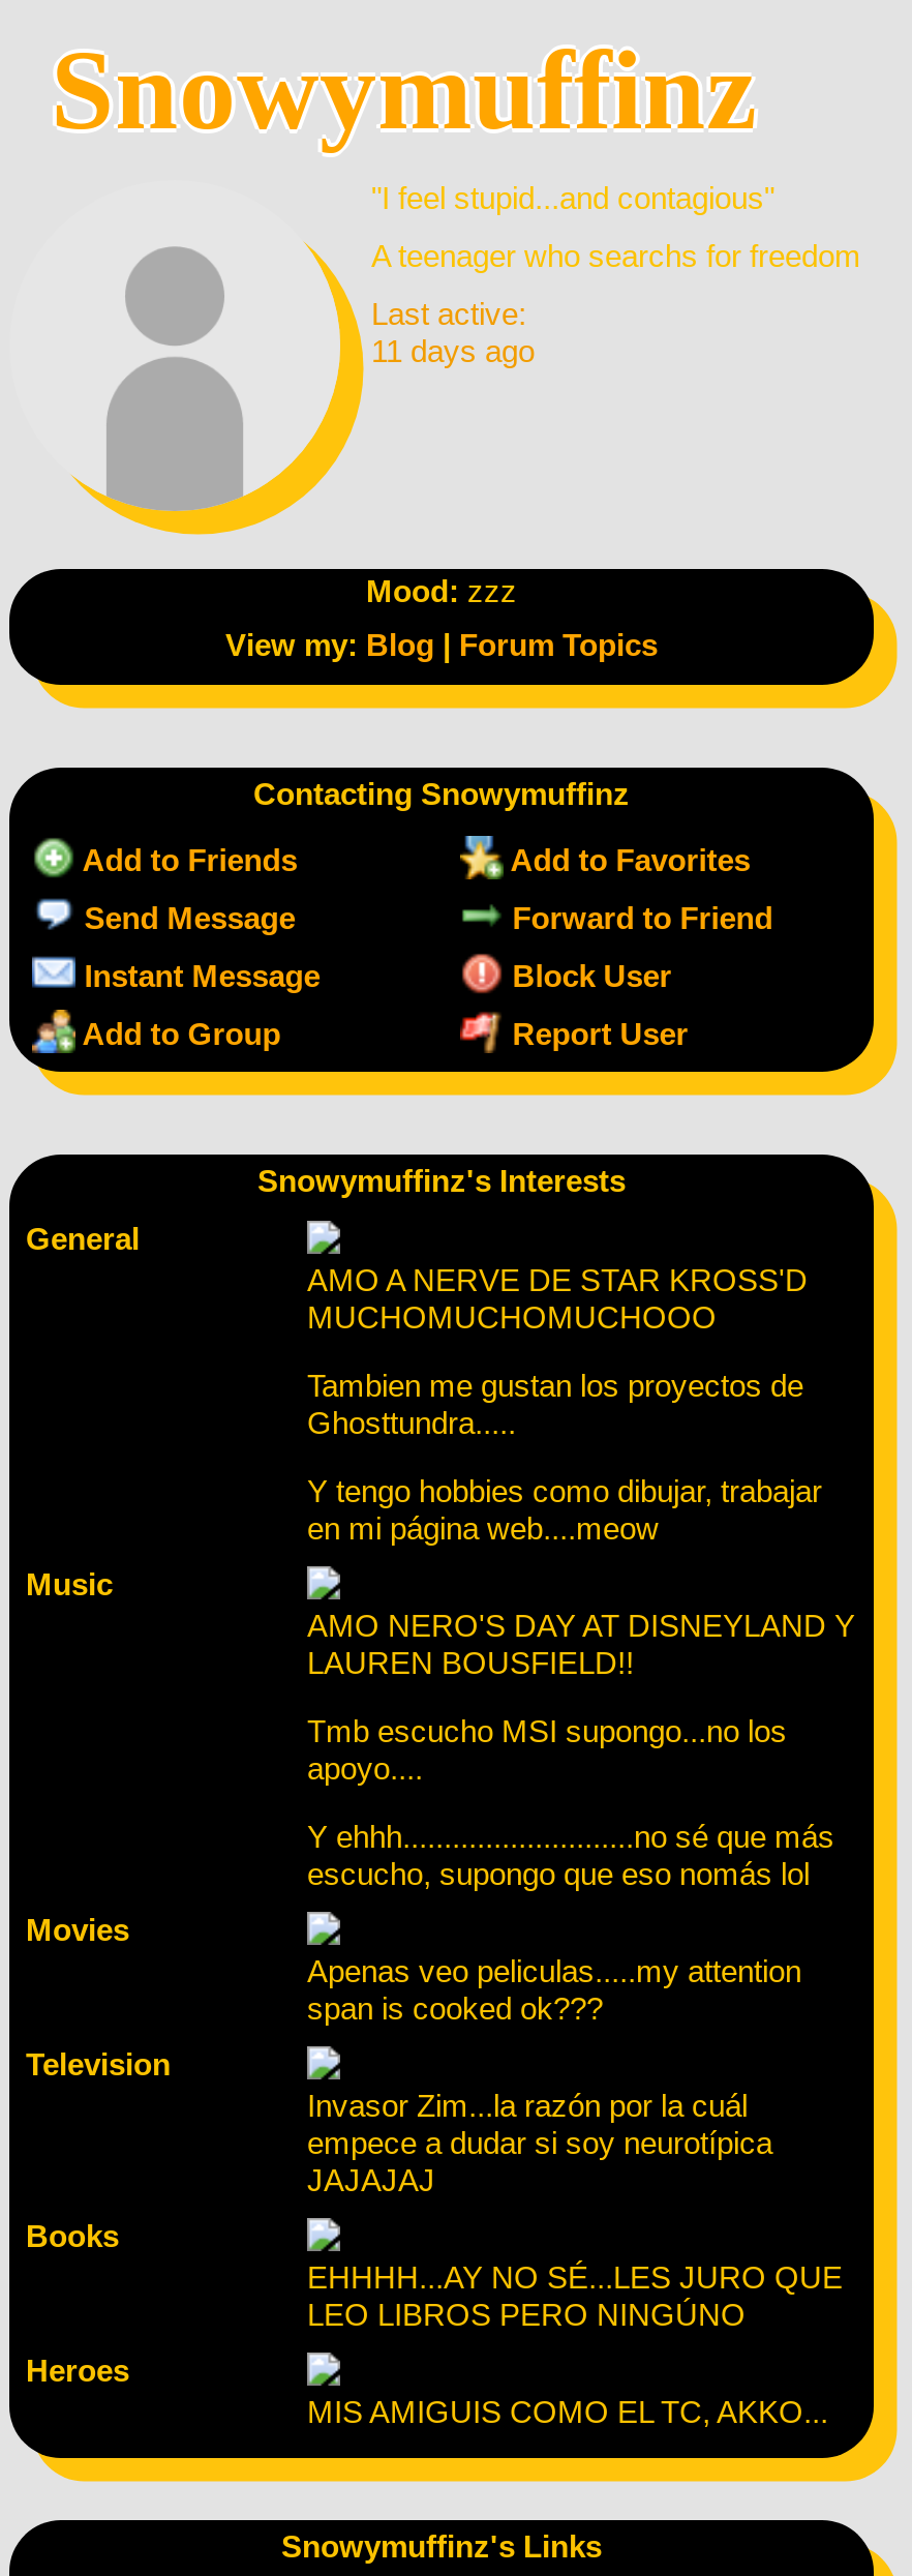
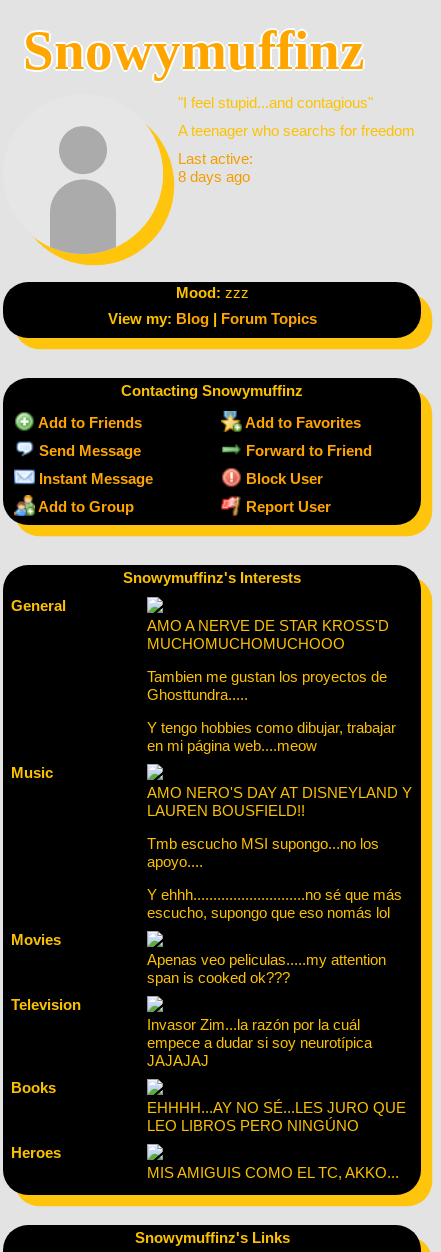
- 11 days ago
+ 8 days ago
